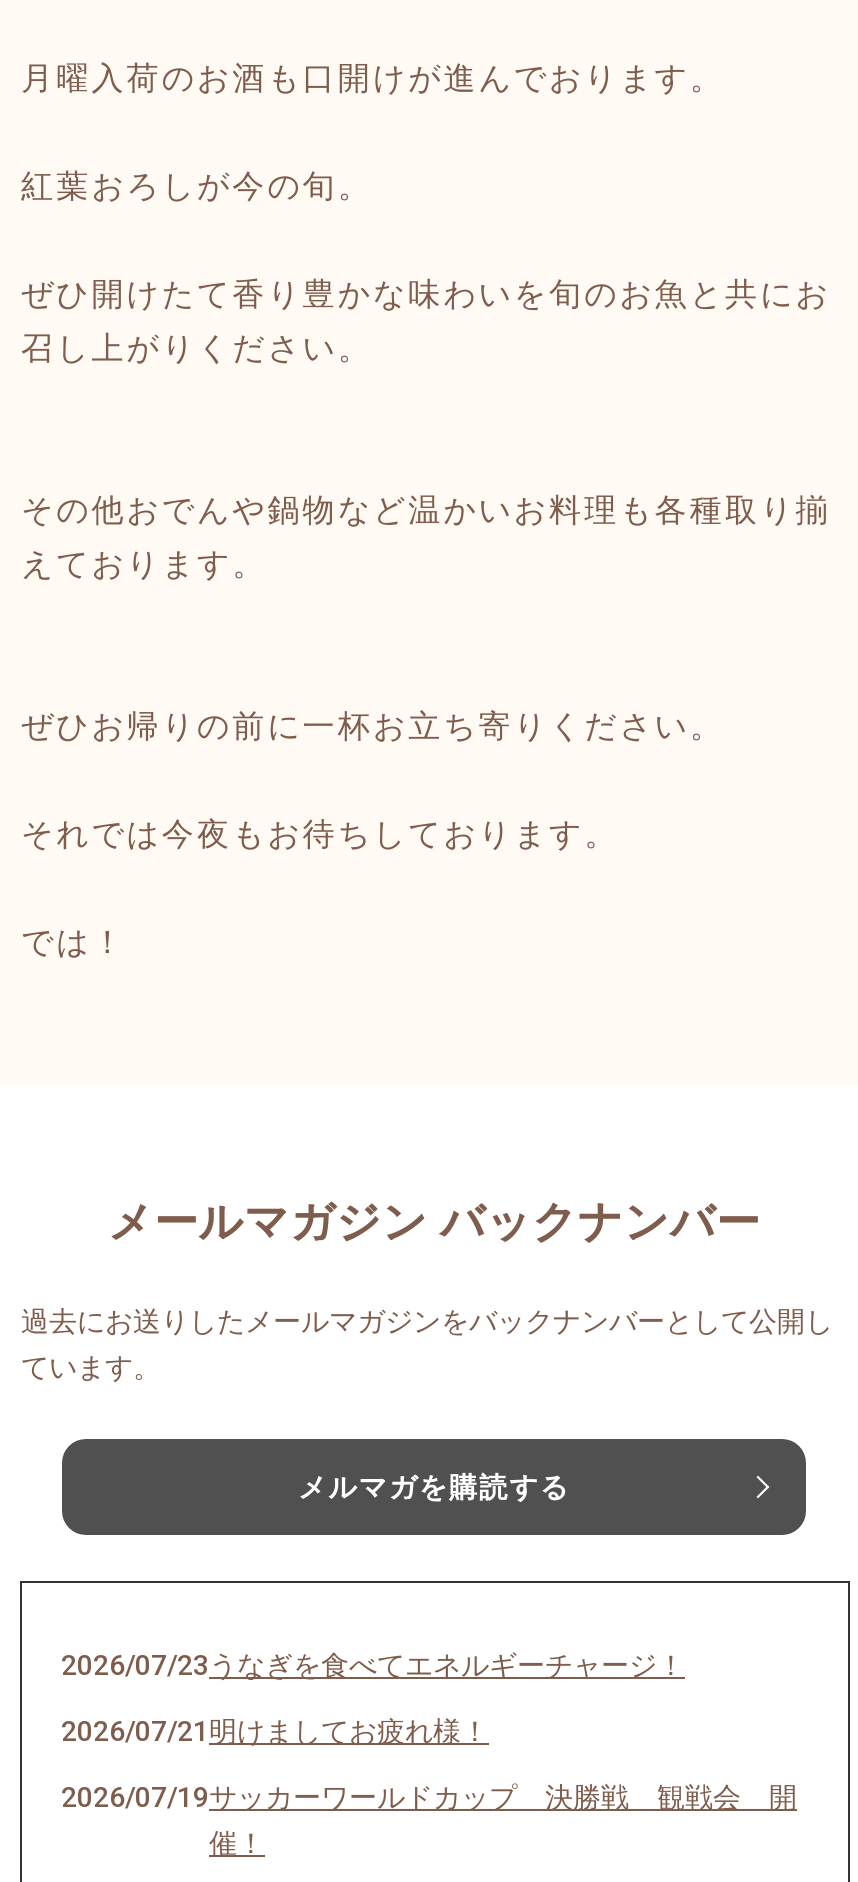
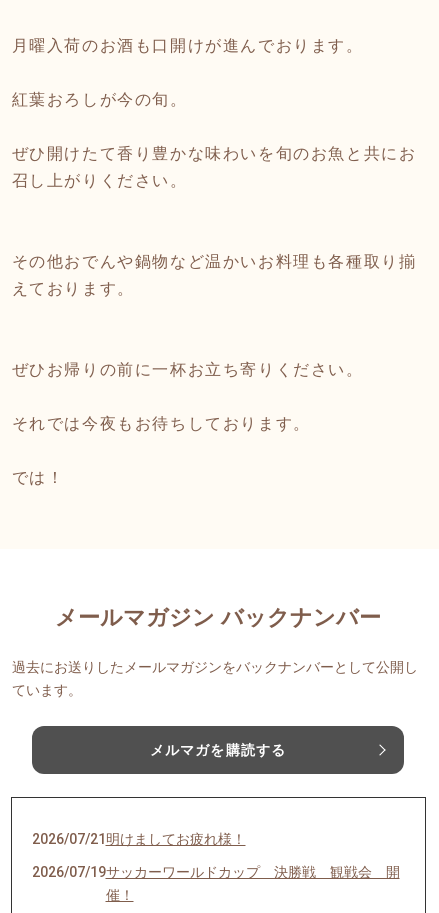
- 2026/07/23うなぎを食べてエネルギーチャージ！
